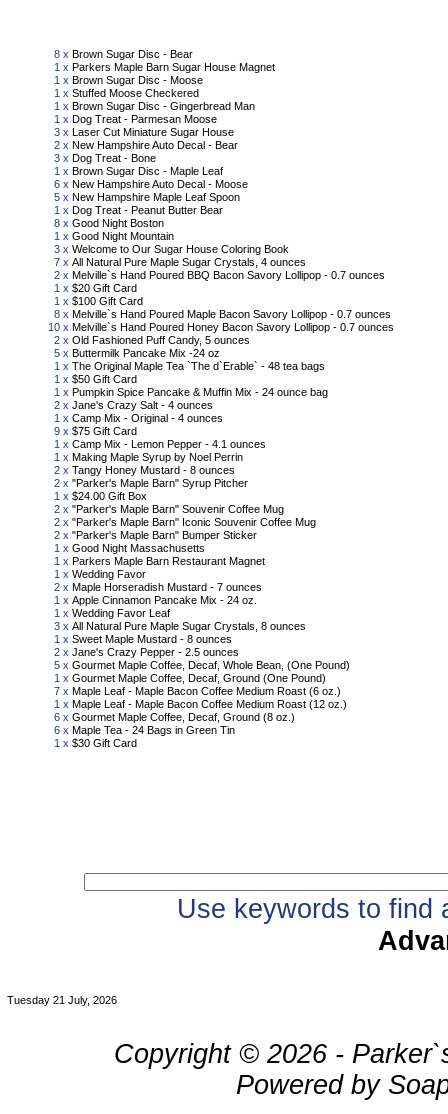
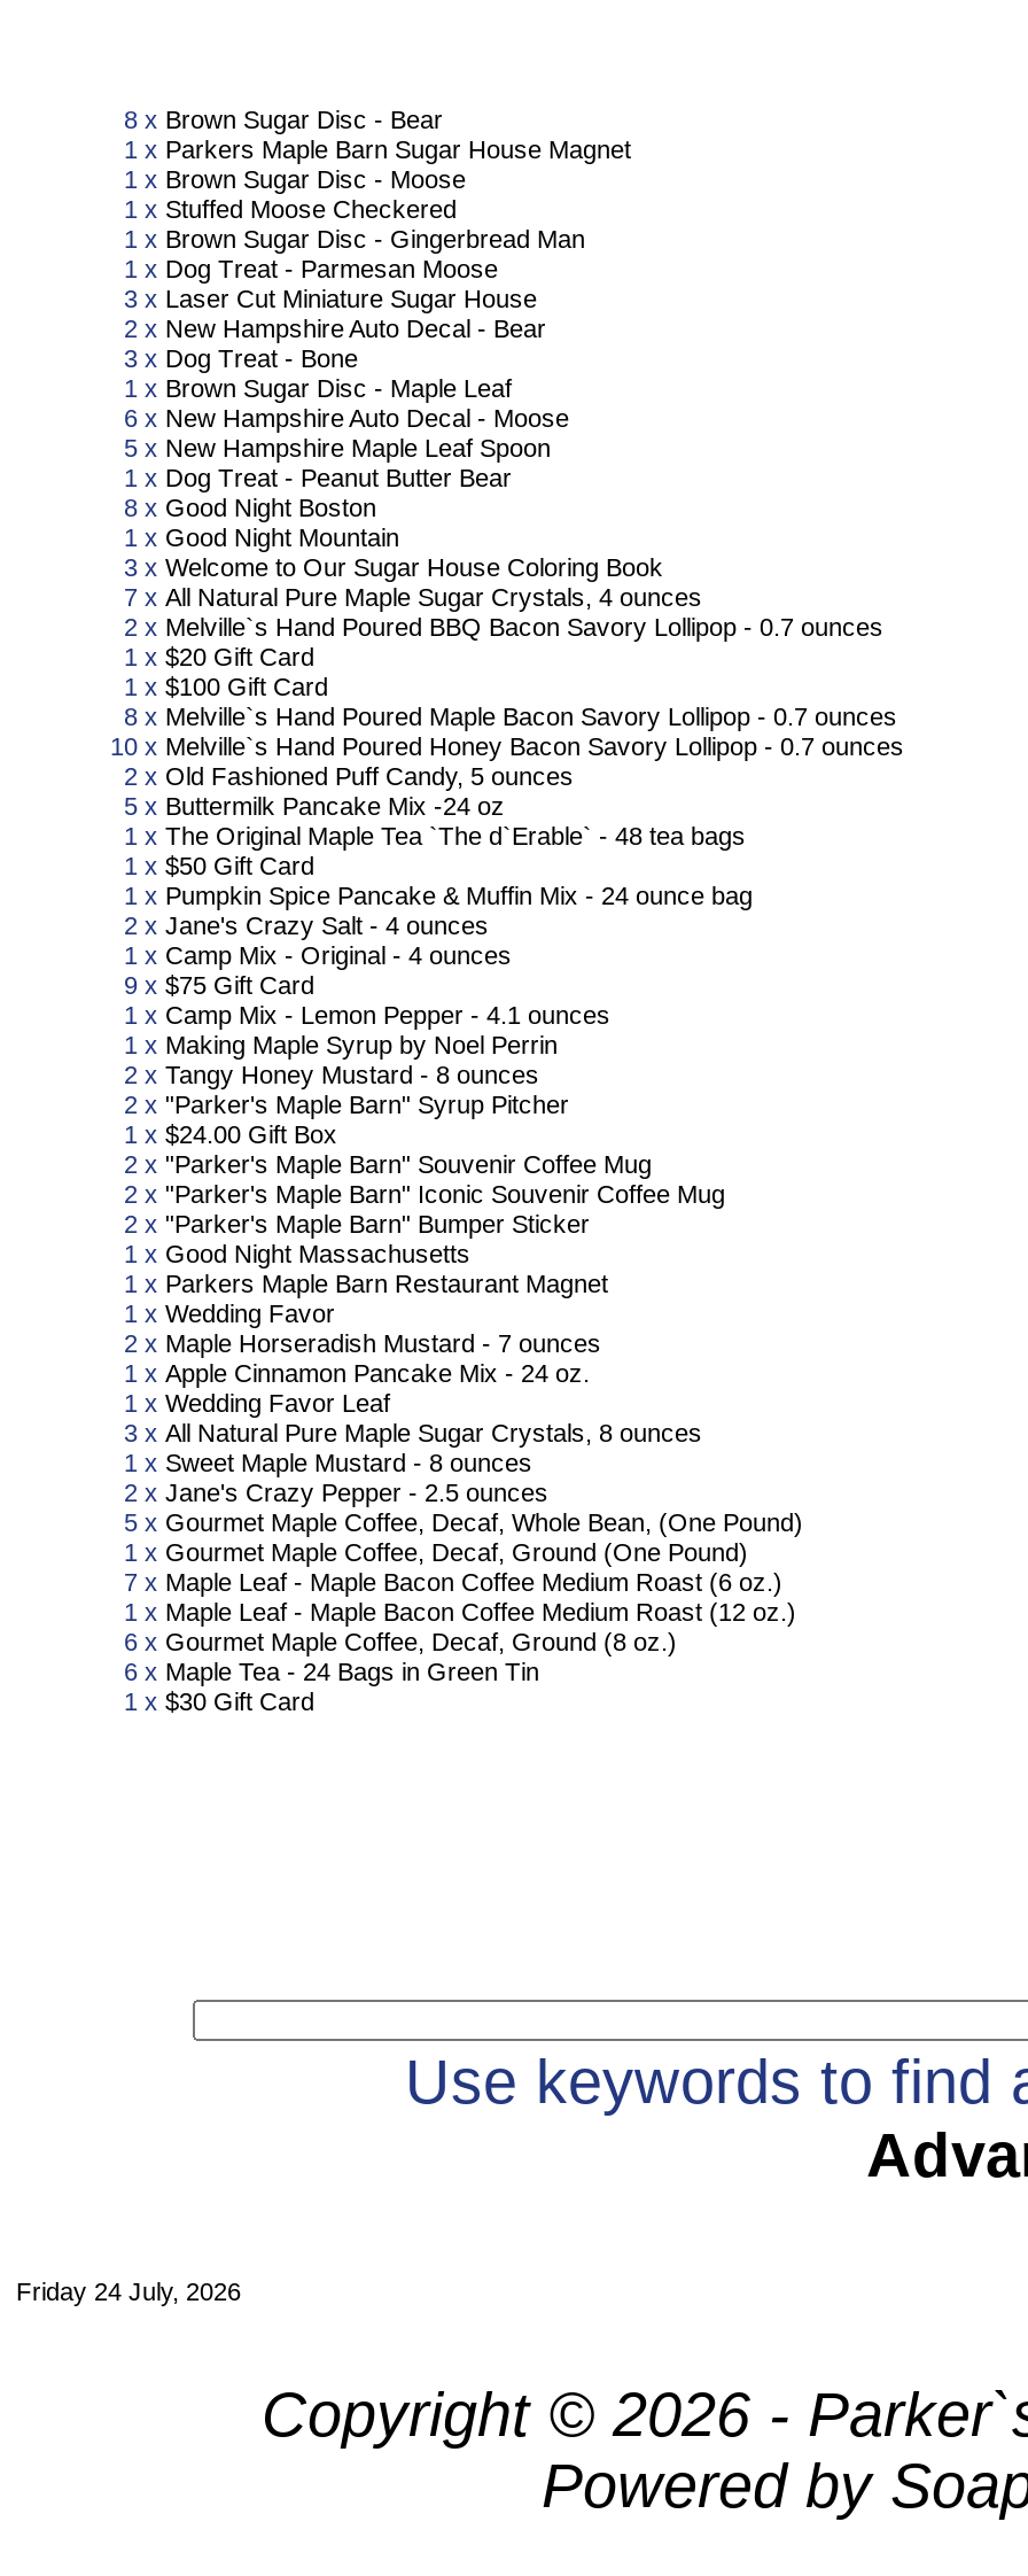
- Tuesday 21 July, 2026
+ Friday 24 July, 2026
